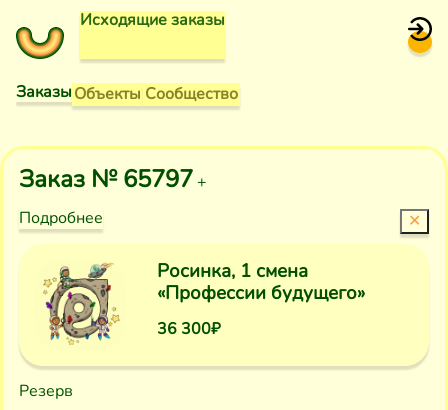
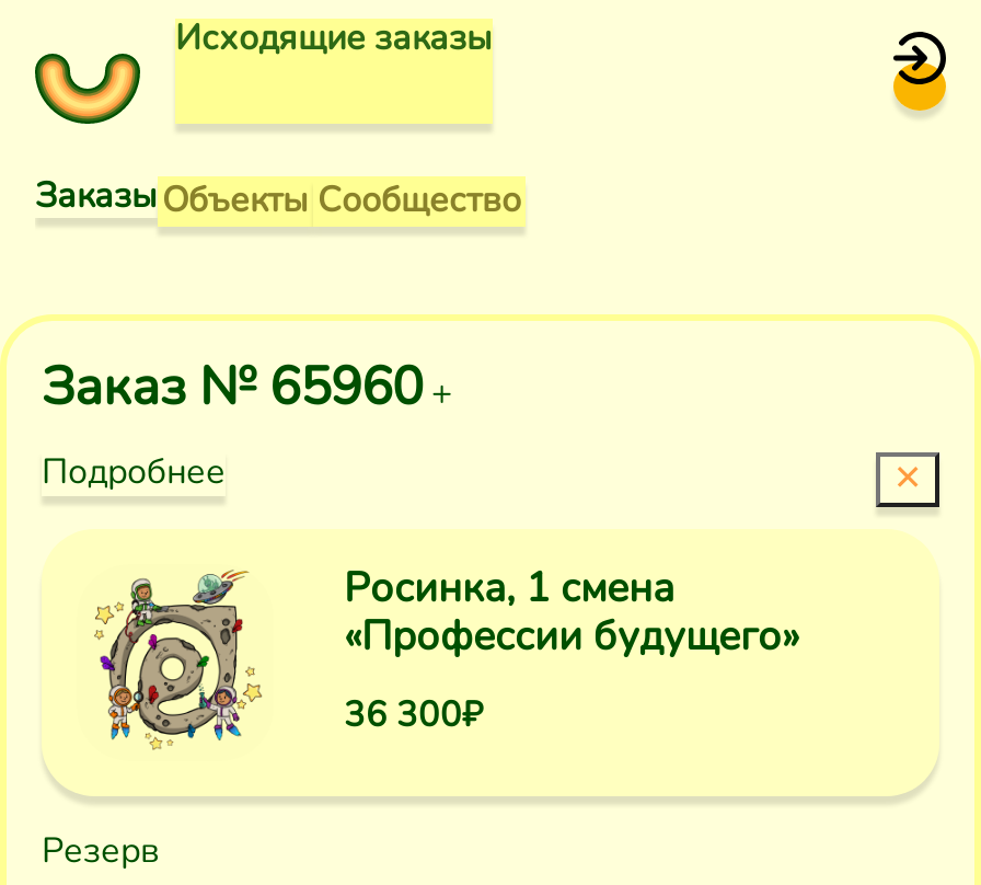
- Заказ № 65797
+ Заказ № 65960
